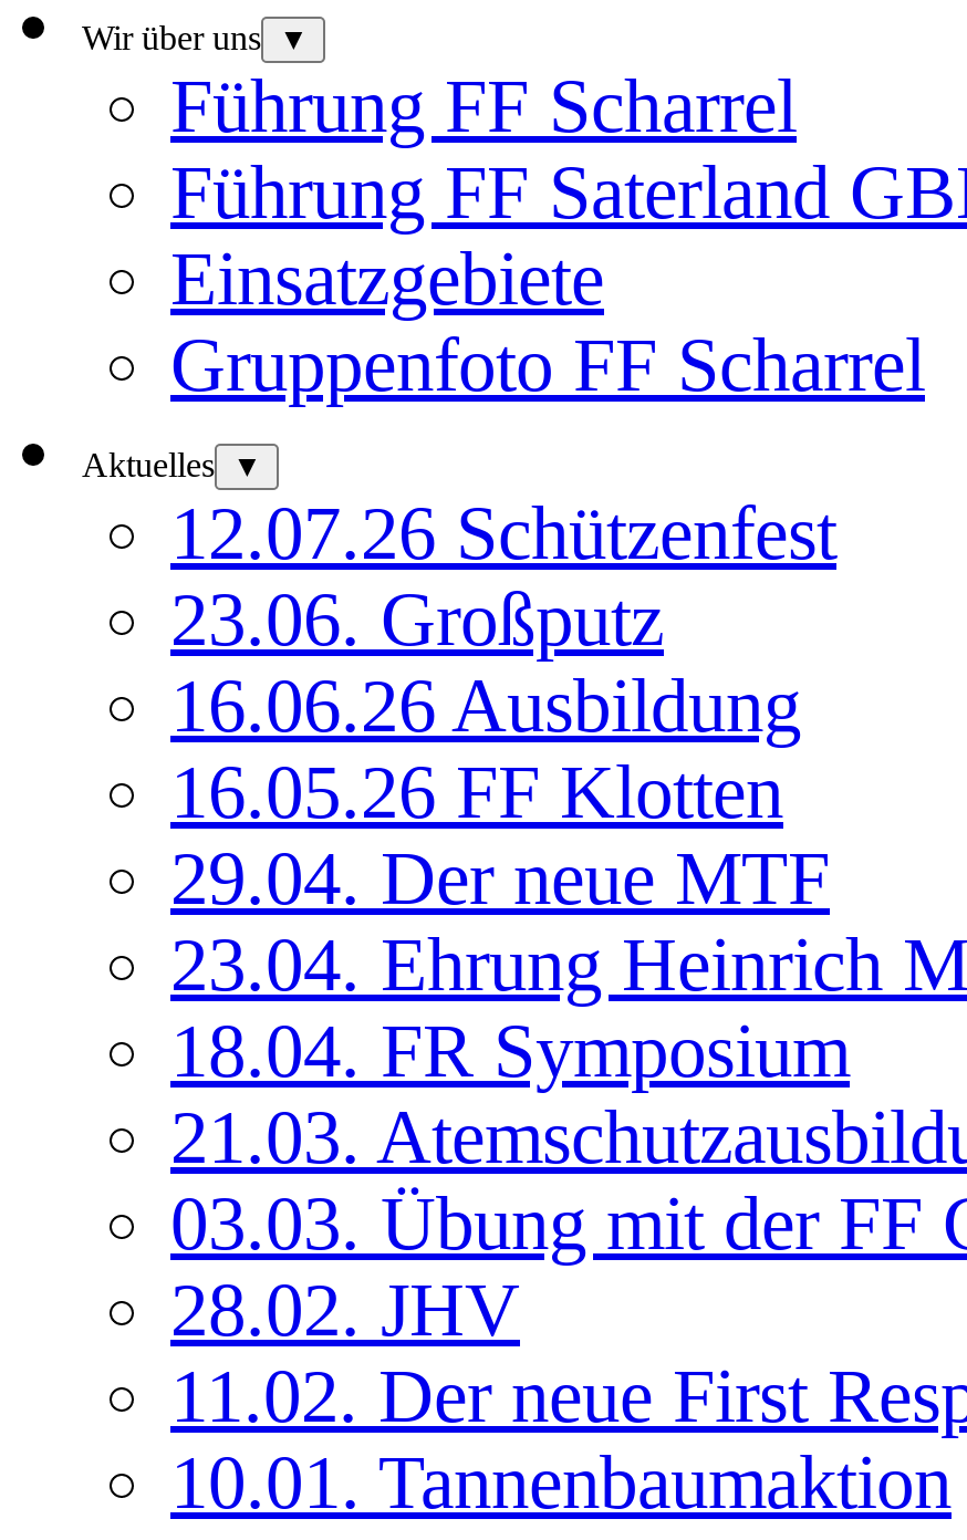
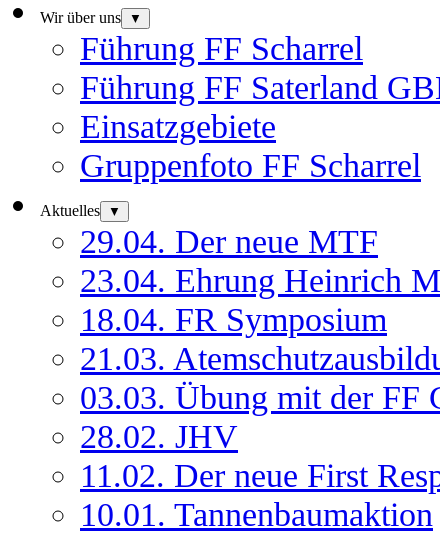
- 12.07.26 Schützenfest
- 23.06. Großputz
- 16.06.26 Ausbildung
- 16.05.26 FF Klotten
